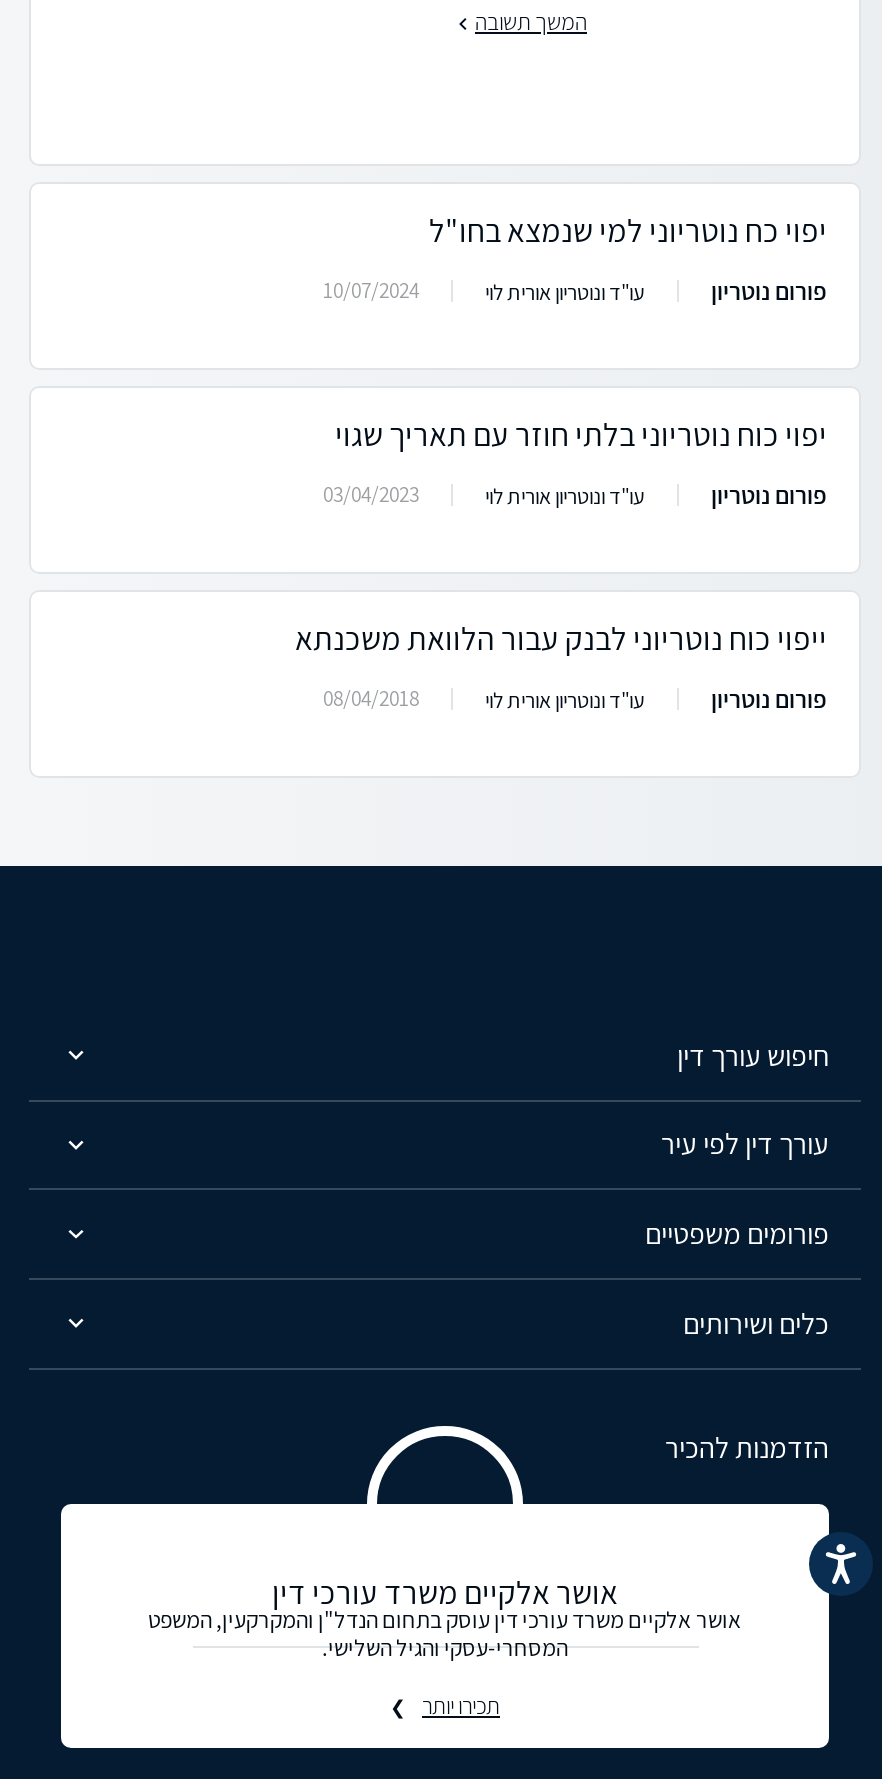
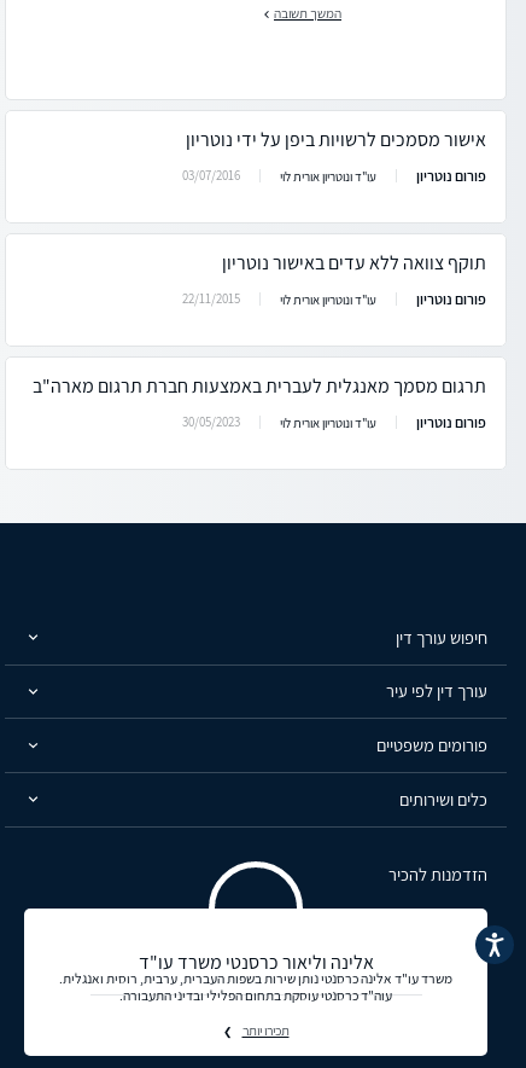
- יפוי כח נוטריוני למי שנמצא בחו"ל
+ אישור מסמכים לרשויות ביפן על ידי נוטריון

- 10/07/2024
+ 03/07/2016

- יפוי כוח נוטריוני בלתי חוזר עם תאריך שגוי
+ תוקף צוואה ללא עדים באישור נוטריון

- 03/04/2023
+ 22/11/2015

- ייפוי כוח נוטריוני לבנק עבור הלוואת משכנתא
+ תרגום מסמך מאנגלית לעברית באמצעות חברת תרגום מארה"ב

- 08/04/2018
+ 30/05/2023

- אושר אלקיים משרד עורכי דין
- אושר אלקיים משרד עורכי דין עוסק בתחום הנדל"ן והמקרקעין, המשפט
- המסחרי-עסקי והגיל השלישי.
+ אלינה וליאור כרסנטי משרד עו"ד
+ משרד עו"ד אלינה כרסנטי נותן שירות בשפות העברית, ערבית, רוסית ואנגלית.
+ עוה"ד כרסנטי עוסקת בתחום הפלילי ובדיני התעבורה.
